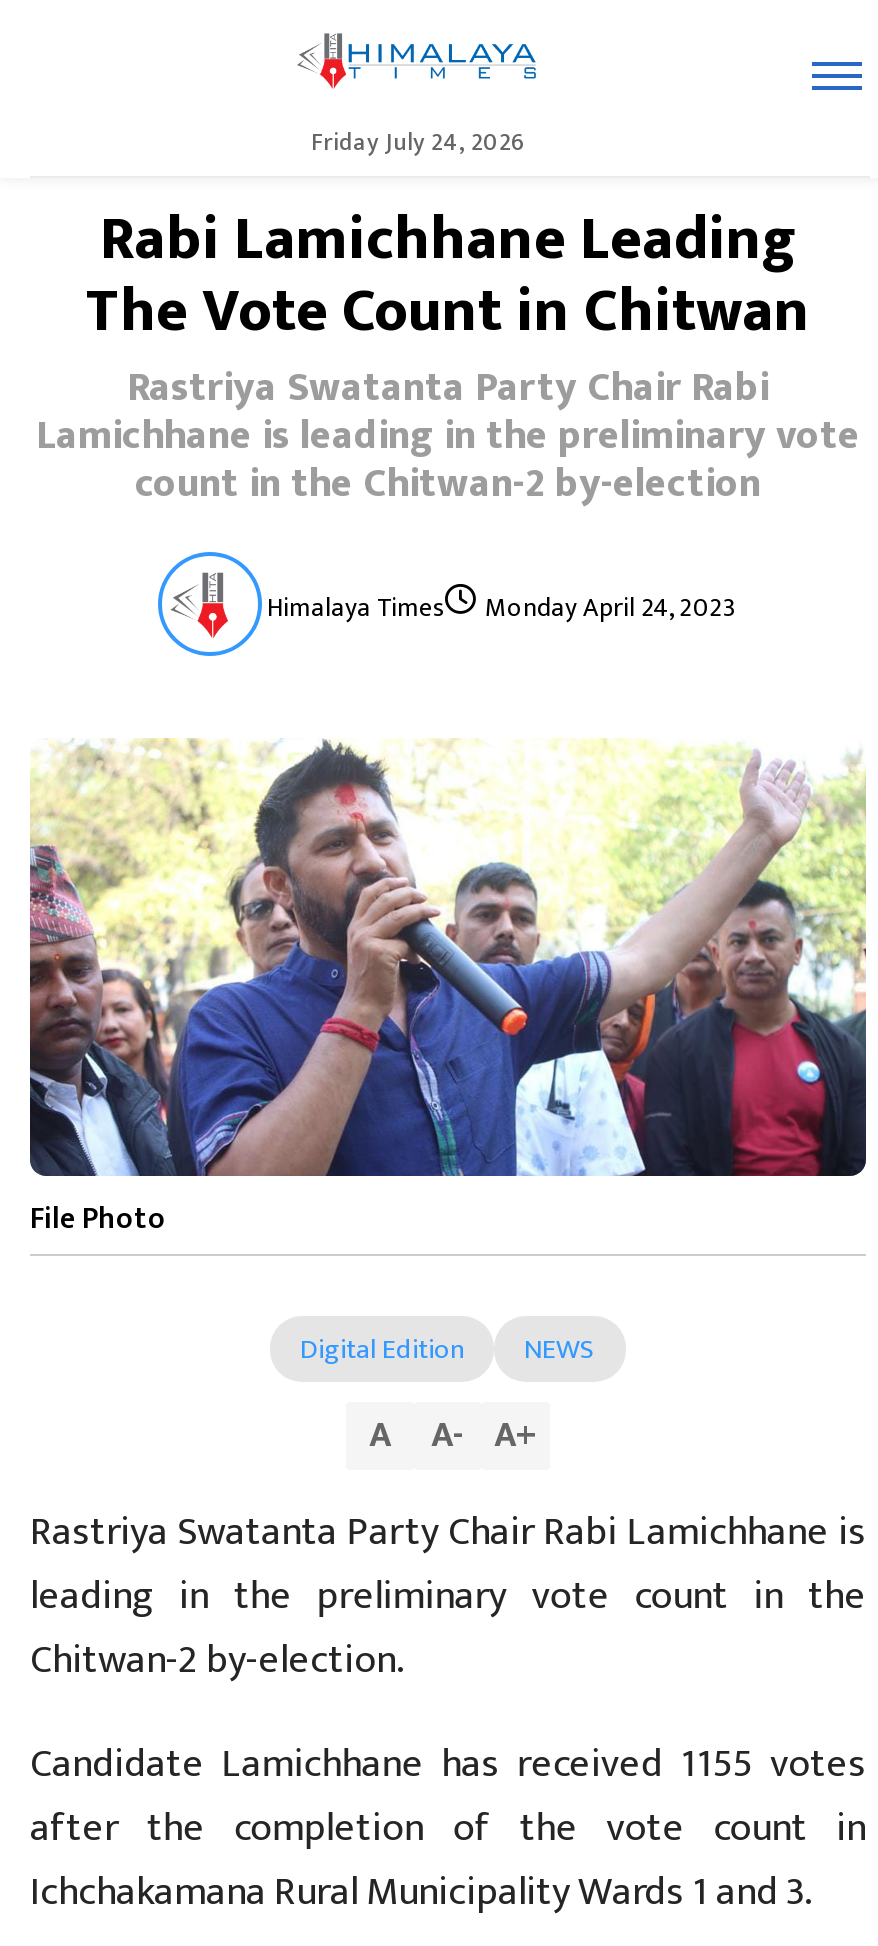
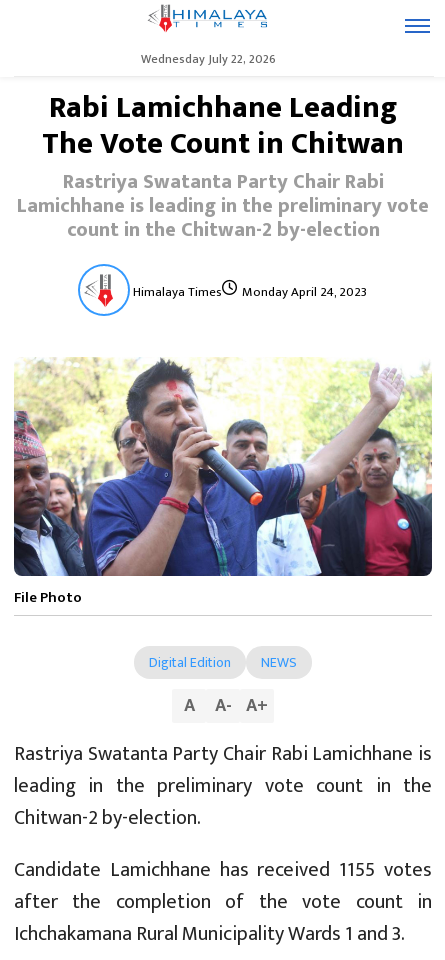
- Friday July 24, 2026
+ Wednesday July 22, 2026
